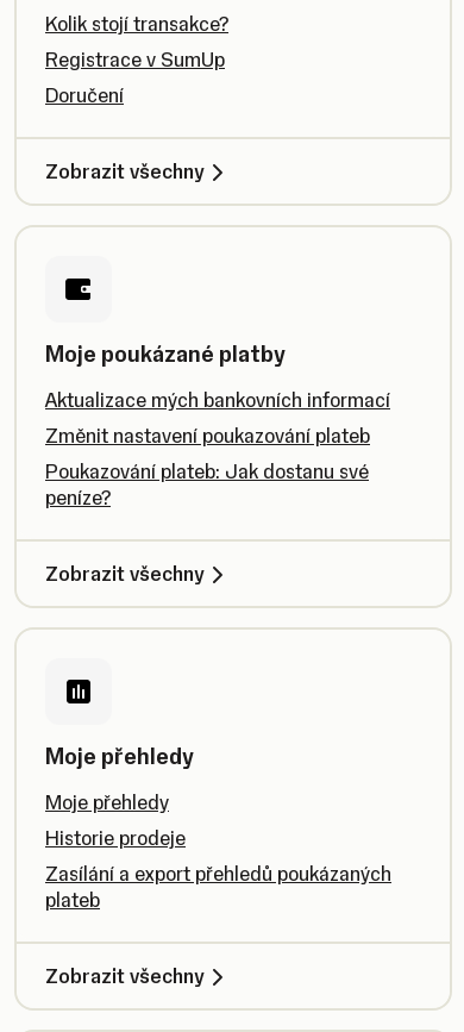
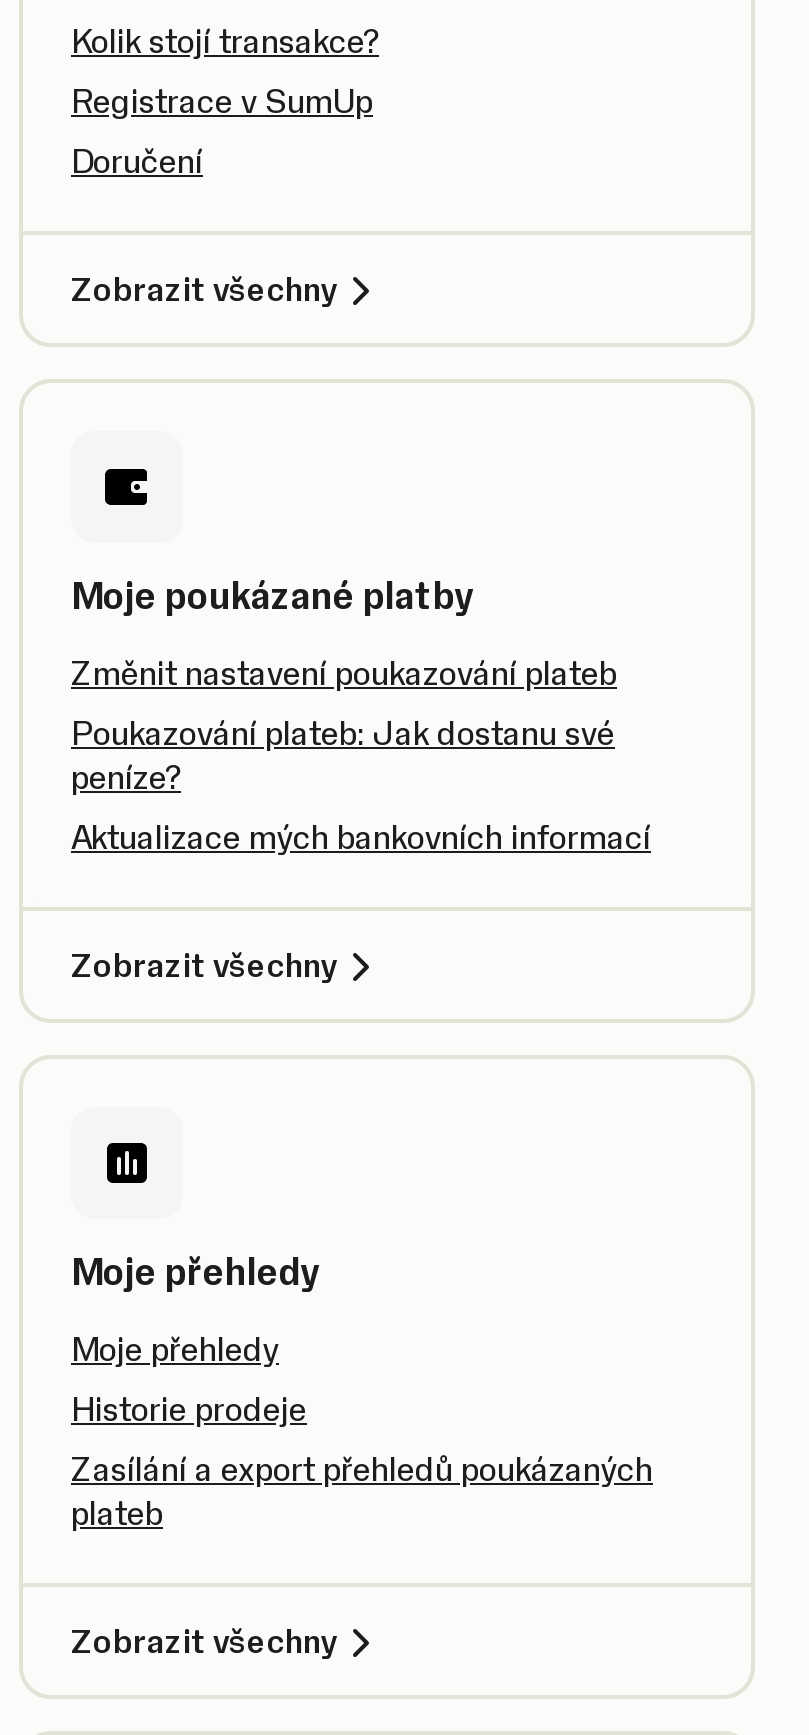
moved down: Aktualizace mých bankovních informací

moved up: Změnit nastavení poukazování plateb | Poukazování plateb: Jak dostanu své | peníze?
